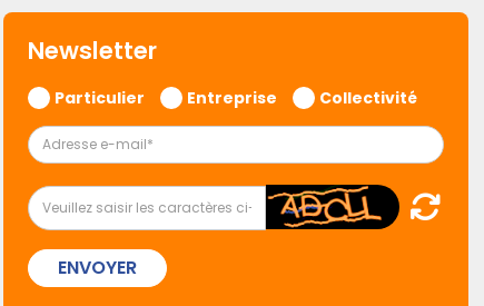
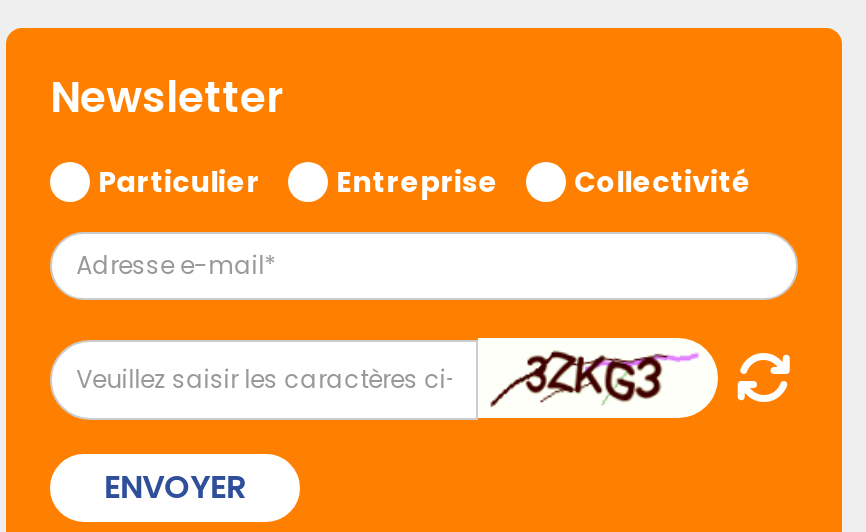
- [image]
+ [image]
